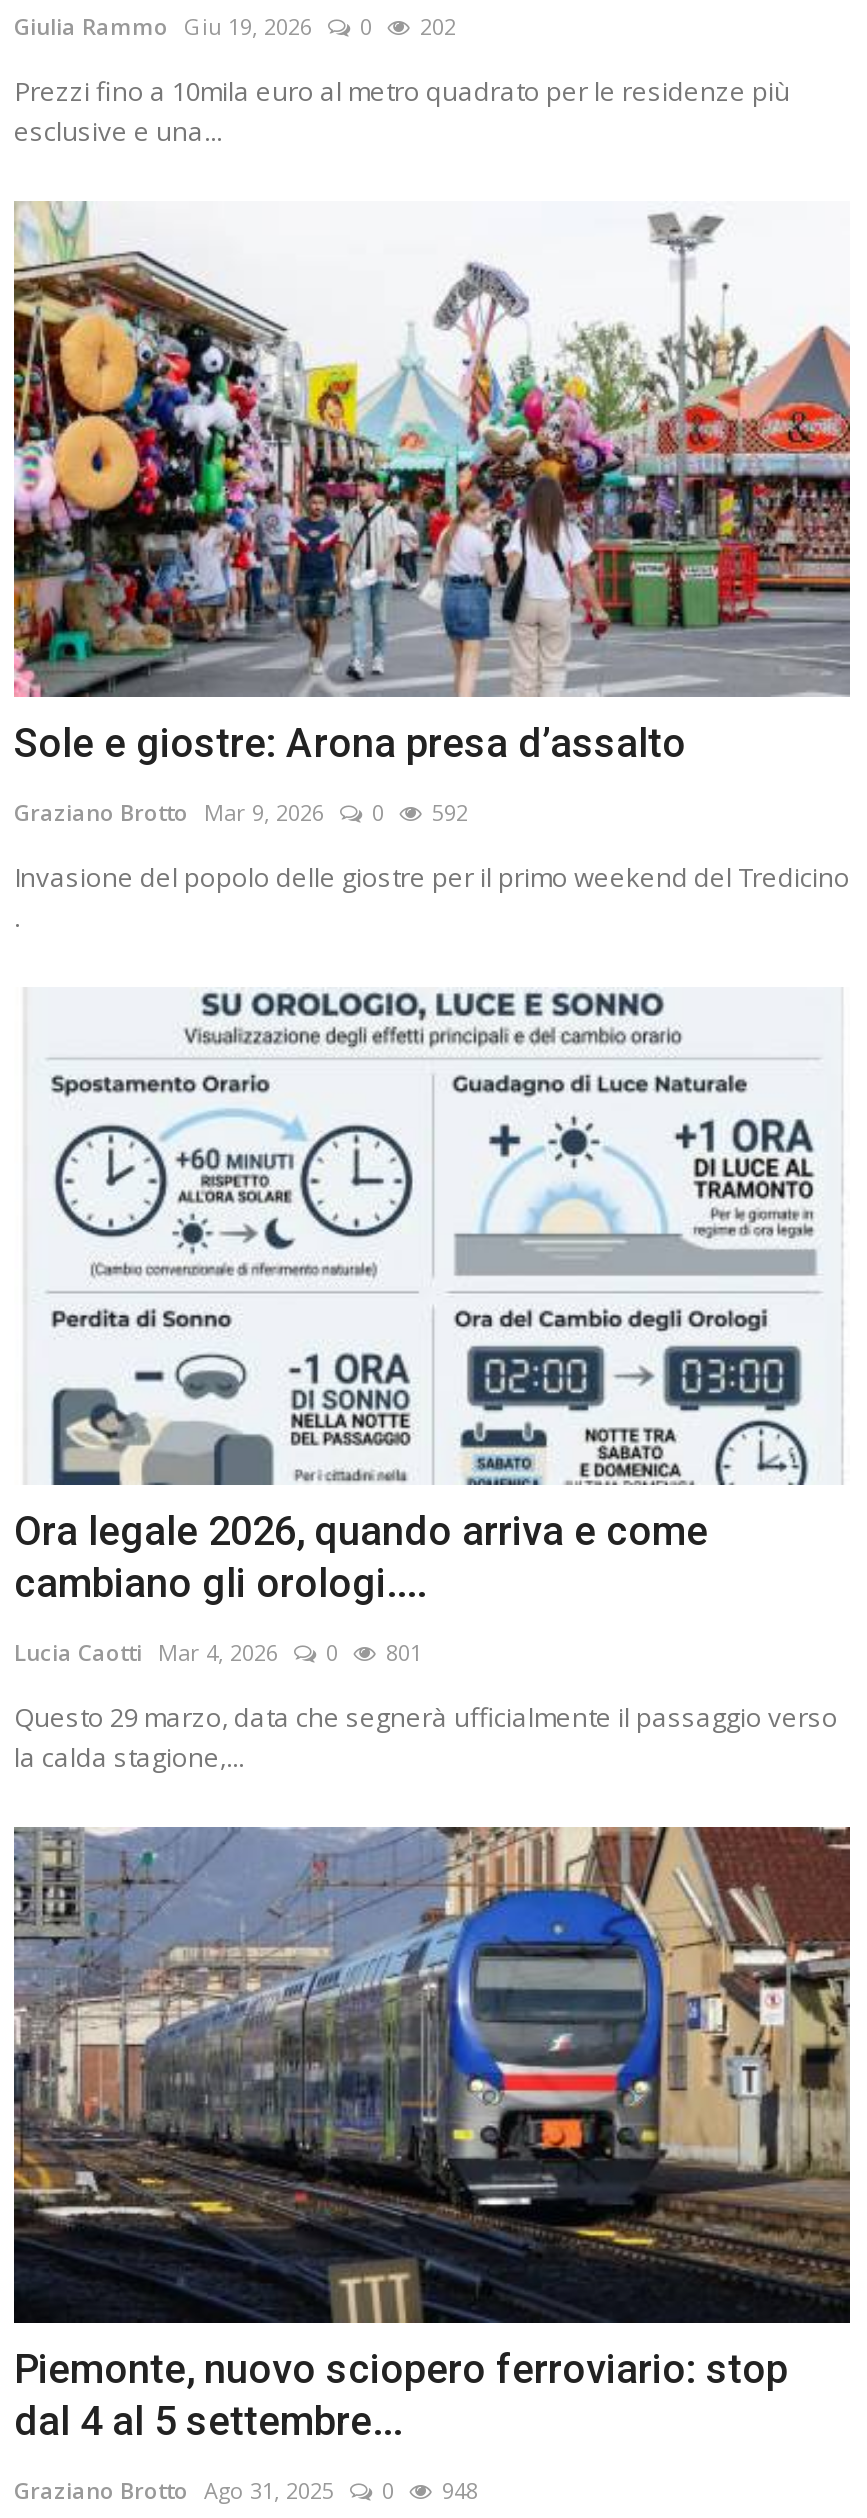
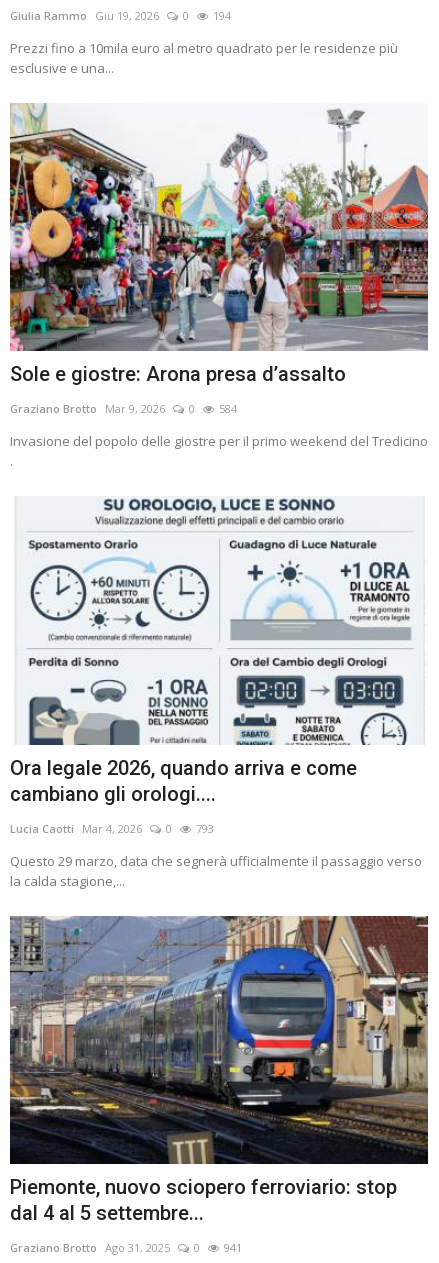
- Giulia Rammo Giu 19, 2026 0 202
+ Giulia Rammo Giu 19, 2026 0 194

- Graziano Brotto Mar 9, 2026 0 592
+ Graziano Brotto Mar 9, 2026 0 584

- Lucia Caotti Mar 4, 2026 0 801
+ Lucia Caotti Mar 4, 2026 0 793

- Graziano Brotto Ago 31, 2025 0 948
+ Graziano Brotto Ago 31, 2025 0 941
